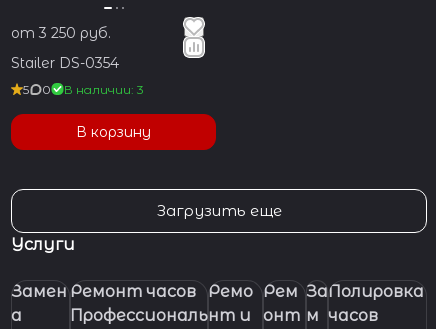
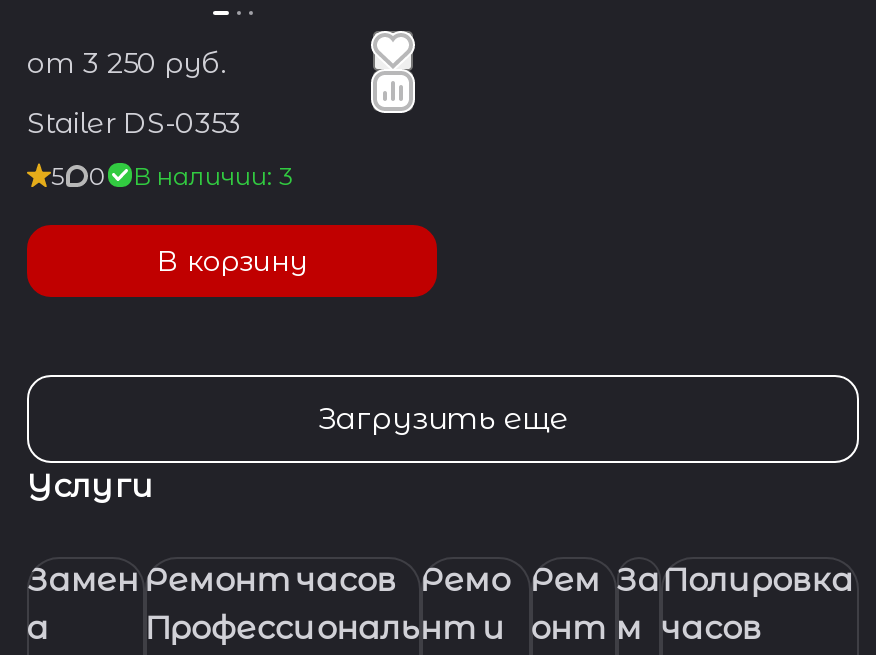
- Stailer DS-0354
+ Stailer DS-0353
